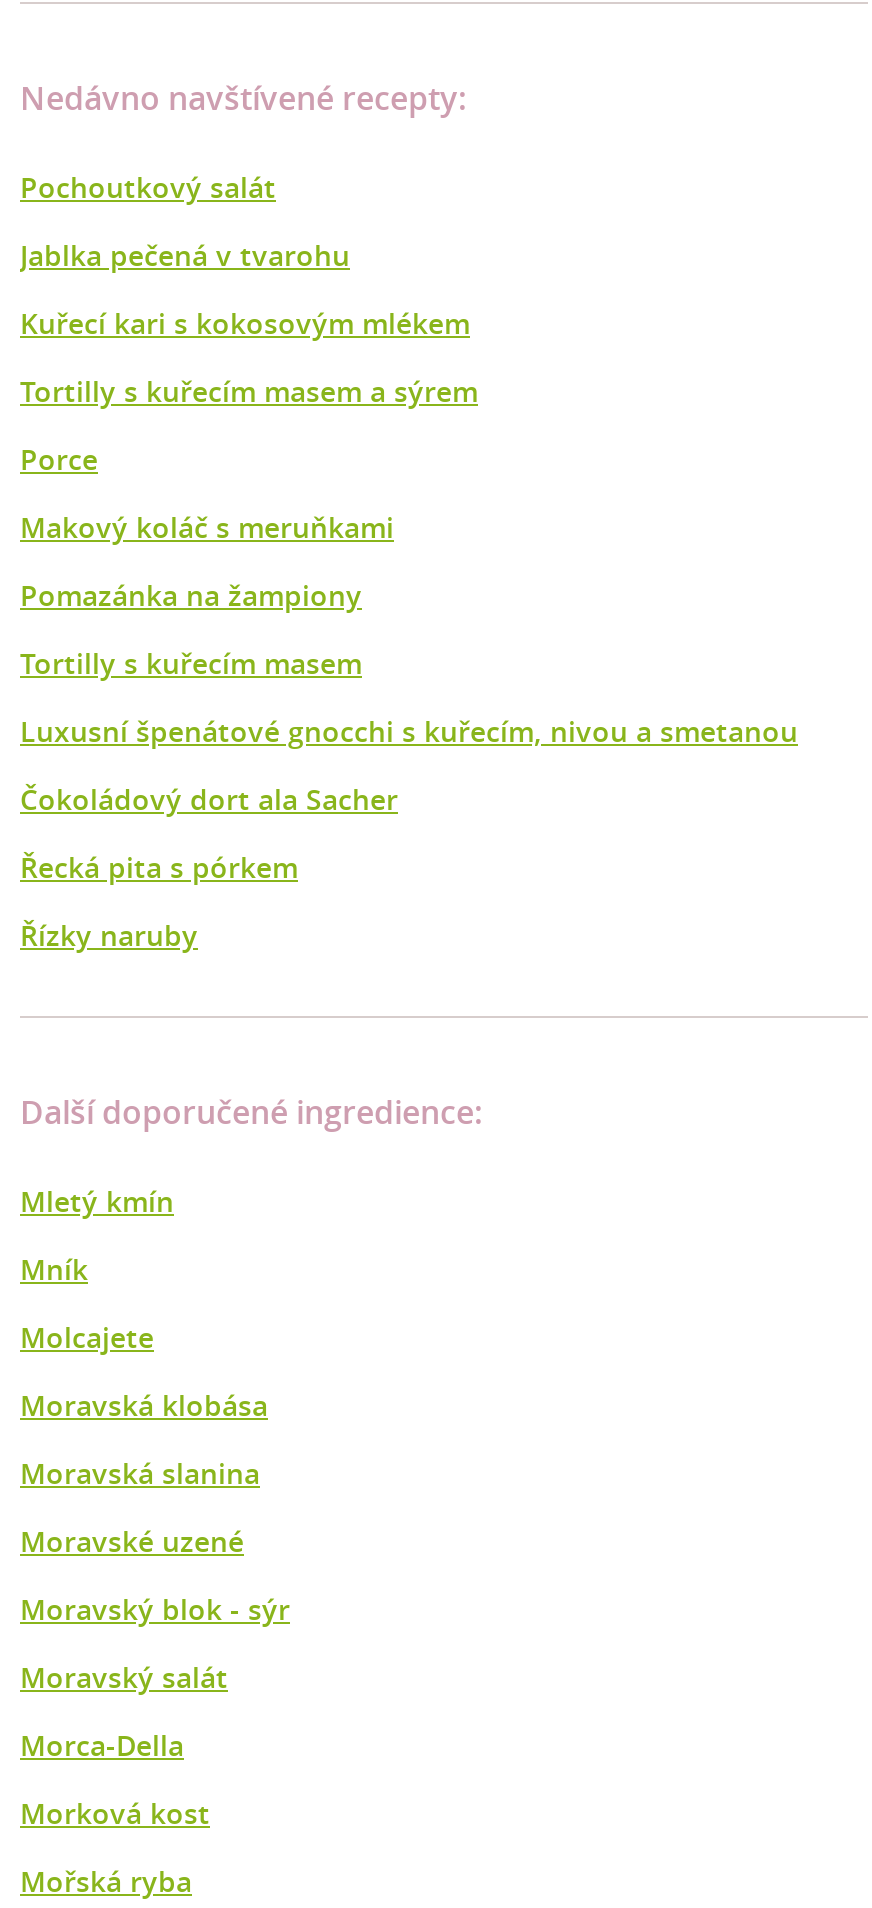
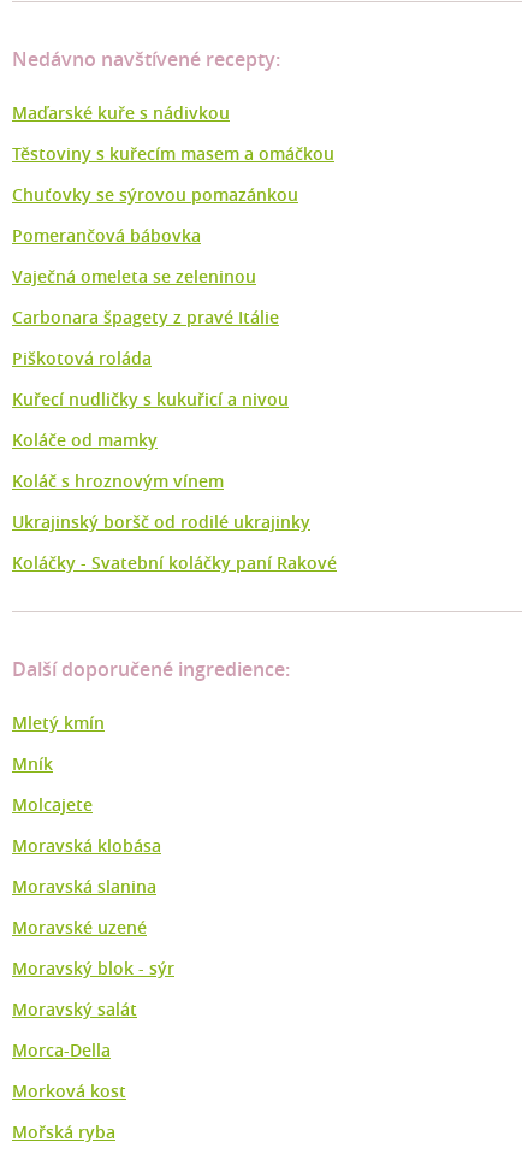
- Pochoutkový salát
+ Maďarské kuře s nádivkou

- Jablka pečená v tvarohu
+ Těstoviny s kuřecím masem a omáčkou

- Kuřecí kari s kokosovým mlékem
+ Chuťovky se sýrovou pomazánkou

- Tortilly s kuřecím masem a sýrem
+ Pomerančová bábovka

- Porce
+ Vaječná omeleta se zeleninou

- Makový koláč s meruňkami
+ Carbonara špagety z pravé Itálie

- Pomazánka na žampiony
+ Piškotová roláda

- Tortilly s kuřecím masem
+ Kuřecí nudličky s kukuřicí a nivou

- Luxusní špenátové gnocchi s kuřecím, nivou a smetanou
+ Koláče od mamky

- Čokoládový dort ala Sacher
+ Koláč s hroznovým vínem

- Řecká pita s pórkem
+ Ukrajinský boršč od rodilé ukrajinky

- Řízky naruby
+ Koláčky - Svatební koláčky paní Rakové
